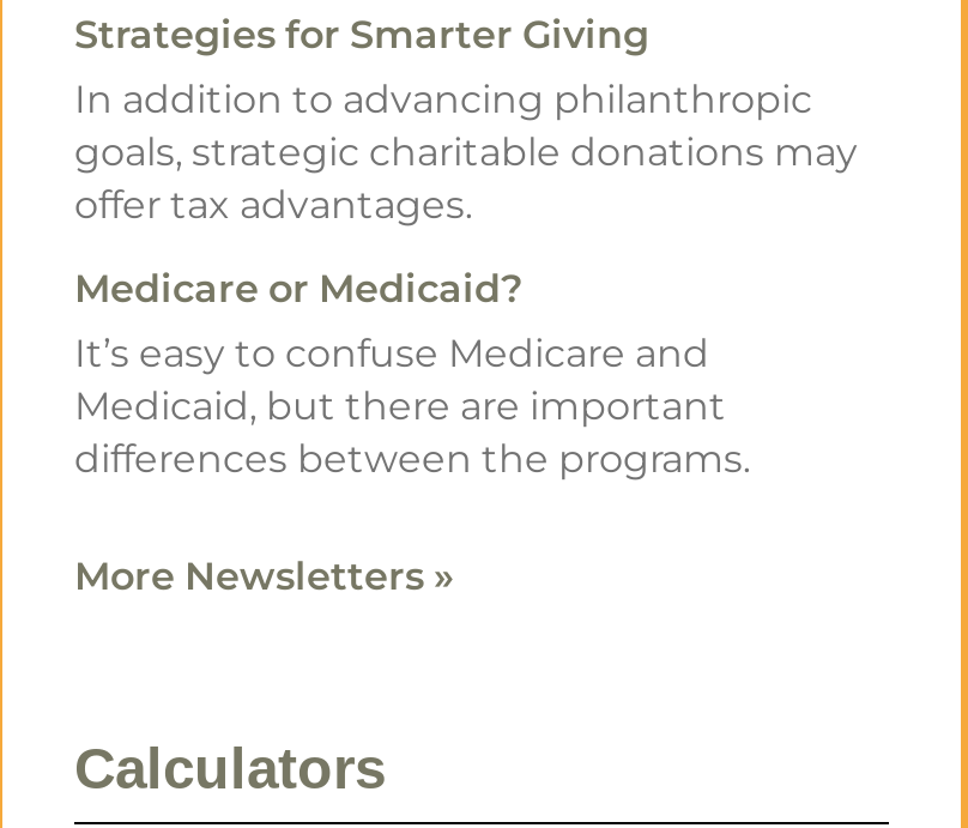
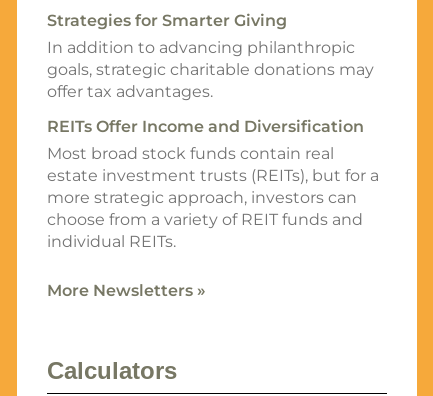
- Medicare or Medicaid?
- It’s easy to confuse Medicare and
- Medicaid, but there are important
- differences between the programs.
+ REITs Offer Income and Diversification
+ Most broad stock funds contain real
+ estate investment trusts (REITs), but for a
+ more strategic approach, investors can
+ choose from a variety of REIT funds and
+ individual REITs.
